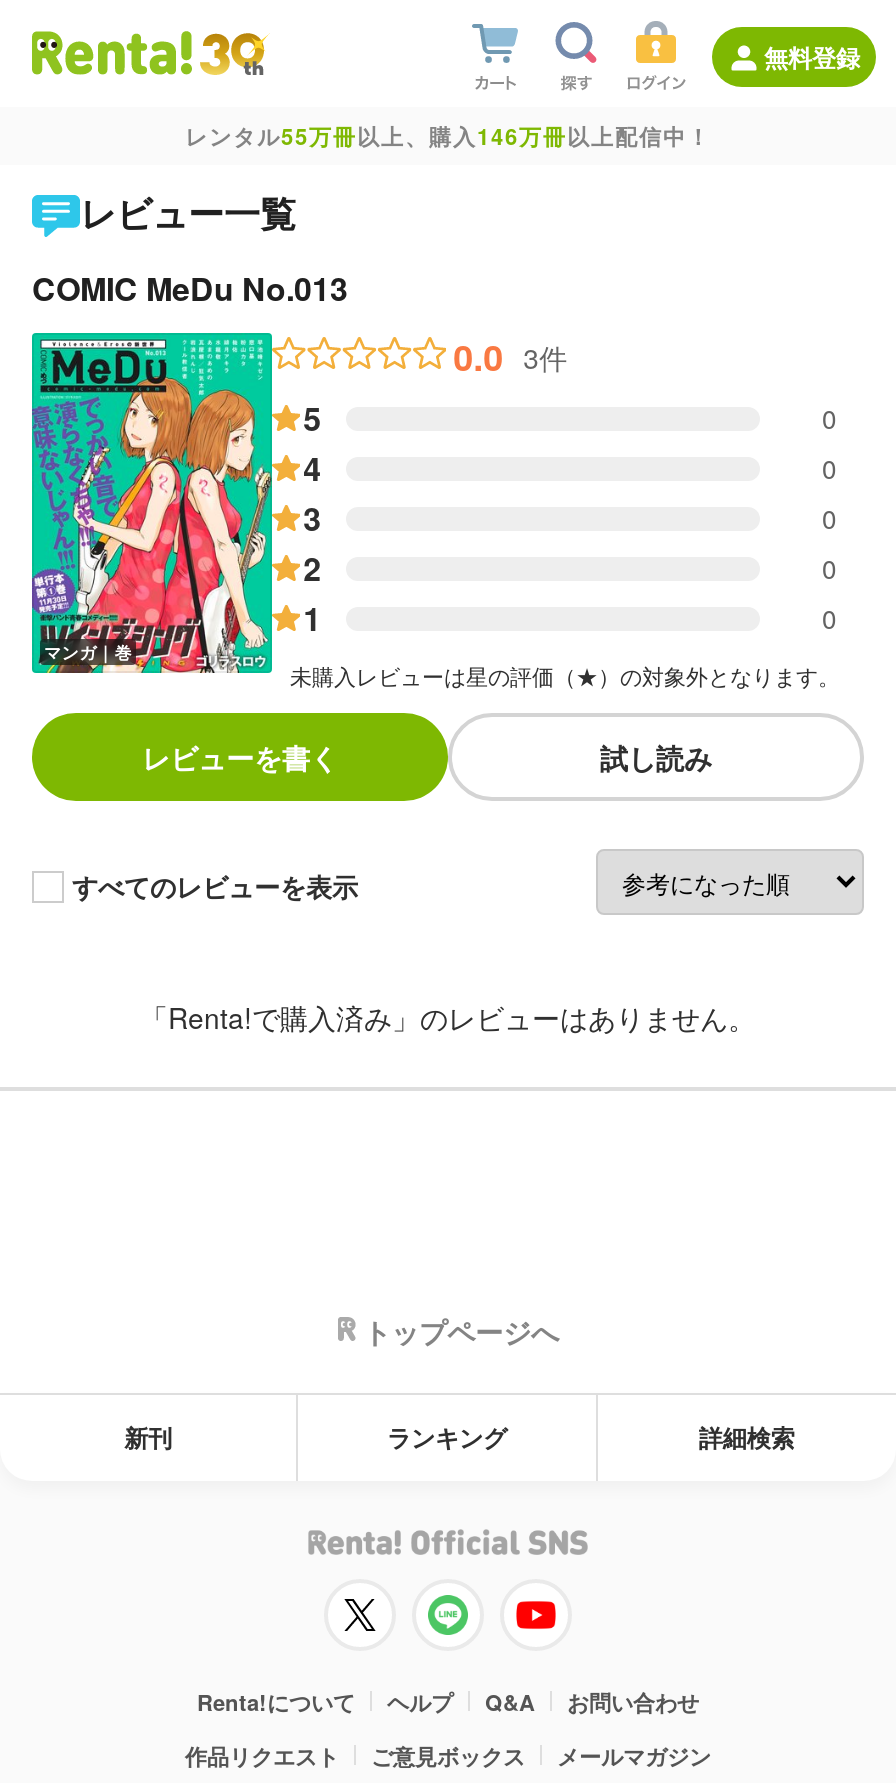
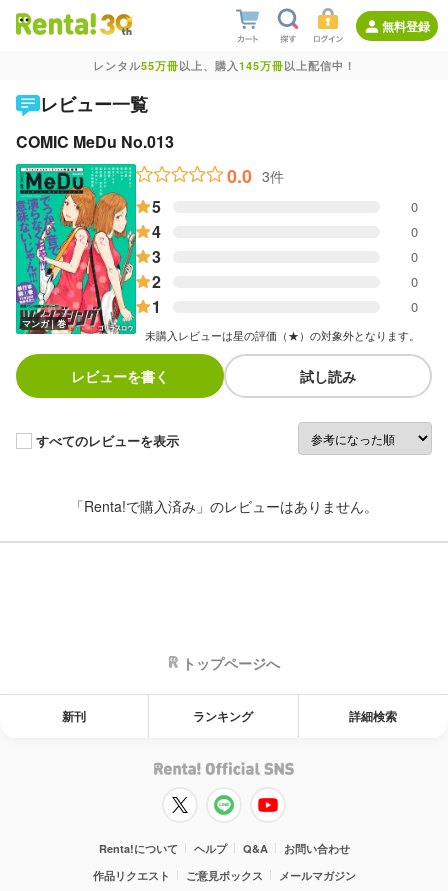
- レンタル55万冊以上、購入146万冊以上配信中！
+ レンタル55万冊以上、購入145万冊以上配信中！
